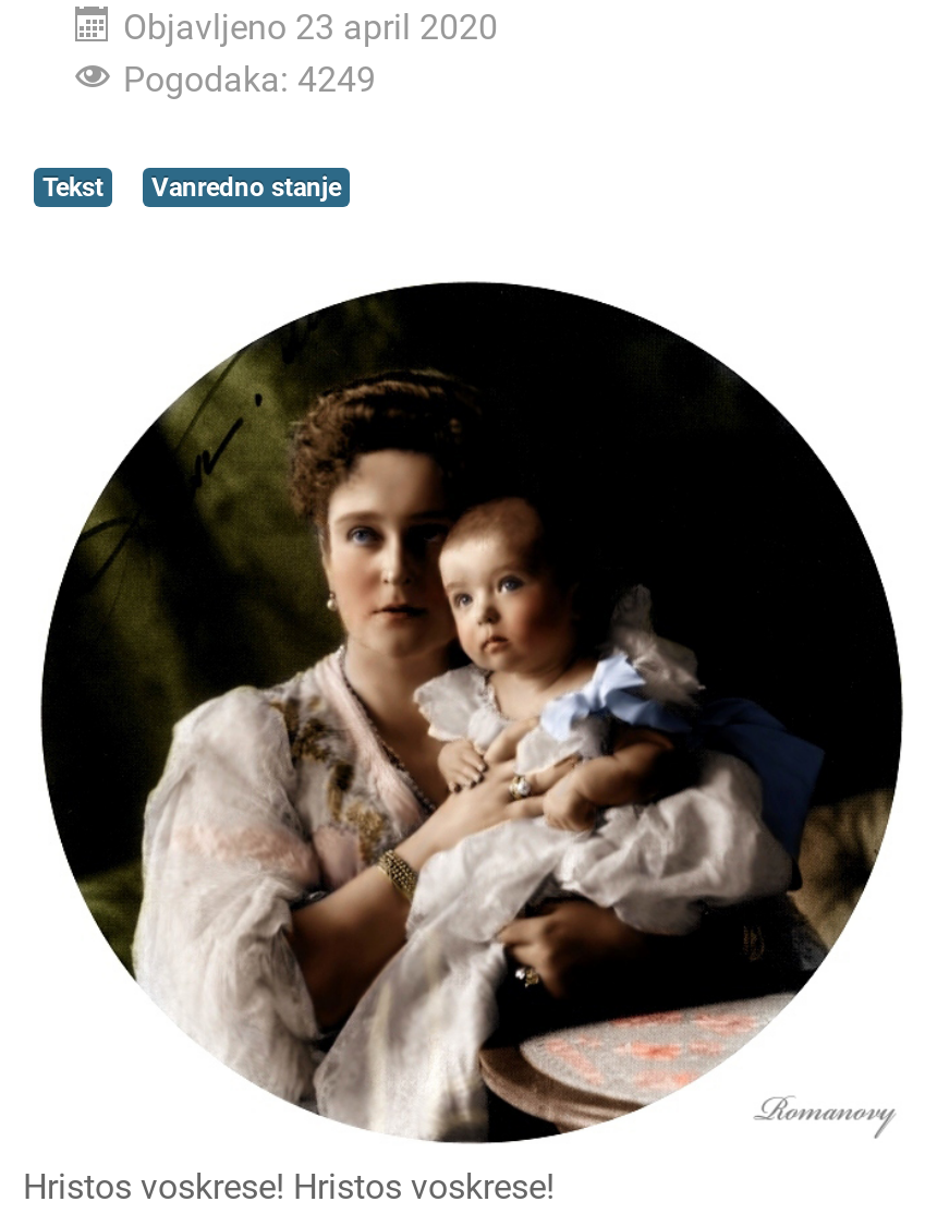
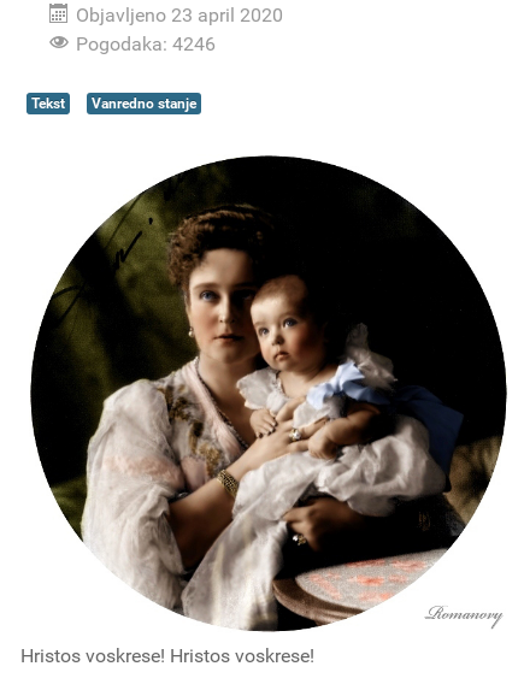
- Pogodaka: 4249
+ Pogodaka: 4246
